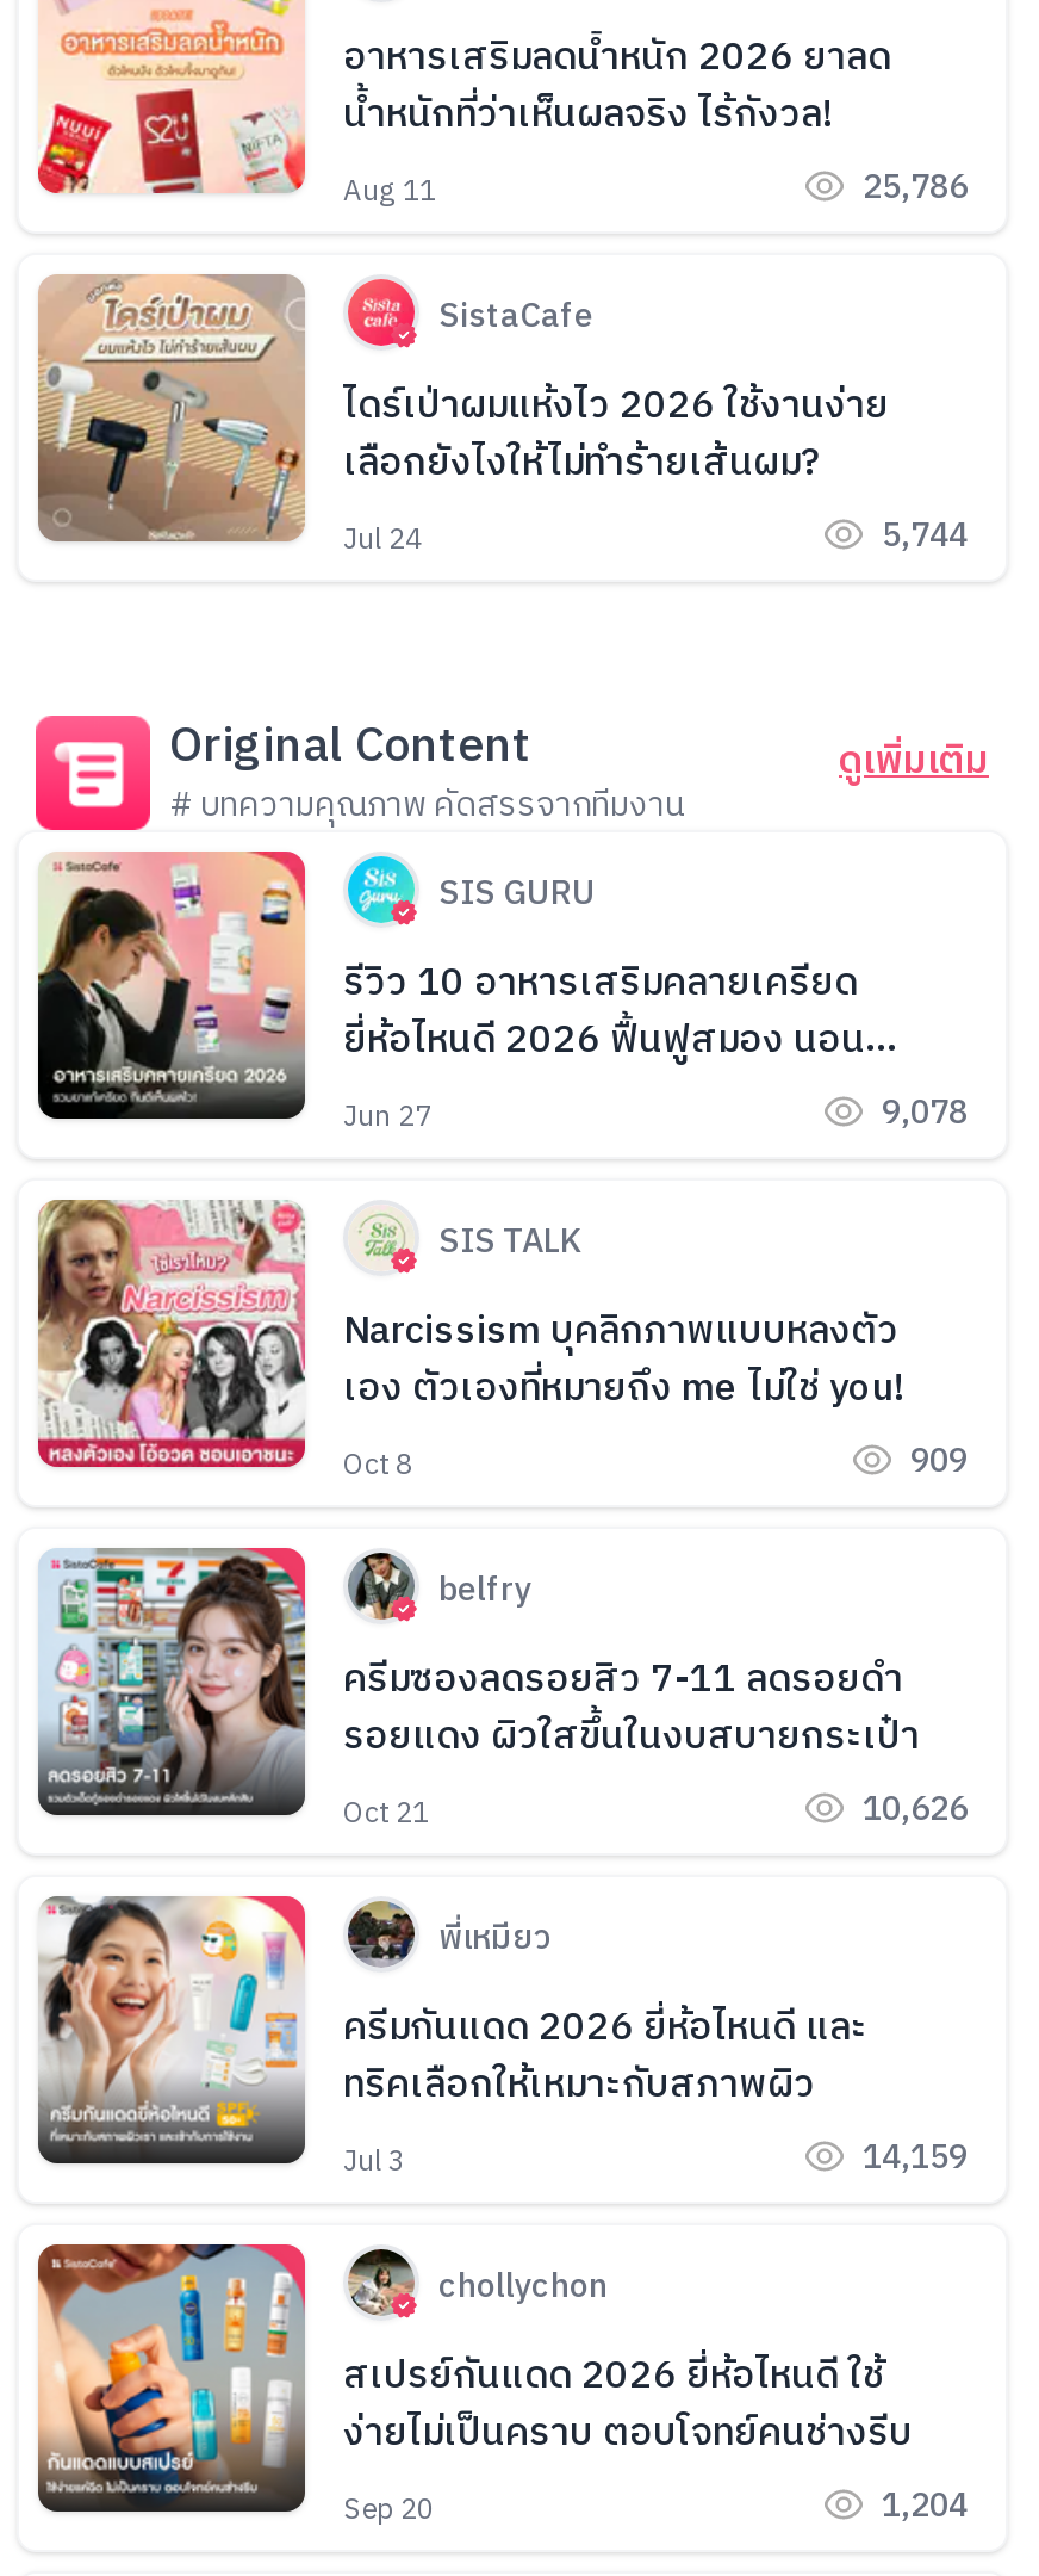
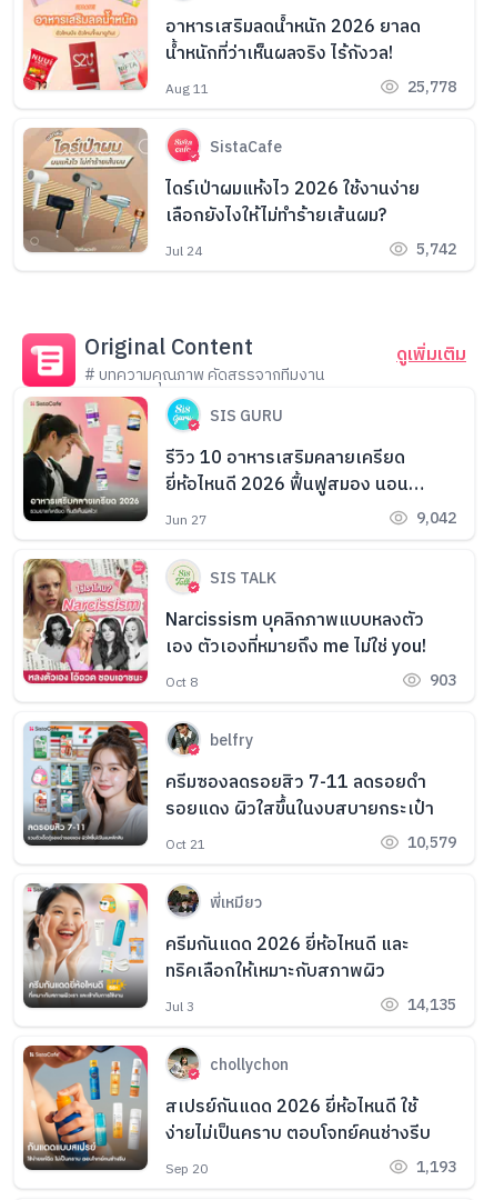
- 25,786
+ 25,778

- 5,744
+ 5,742

- 9,078
+ 9,042

- 909
+ 903

- 10,626
+ 10,579

- 14,159
+ 14,135

- 1,204
+ 1,193
